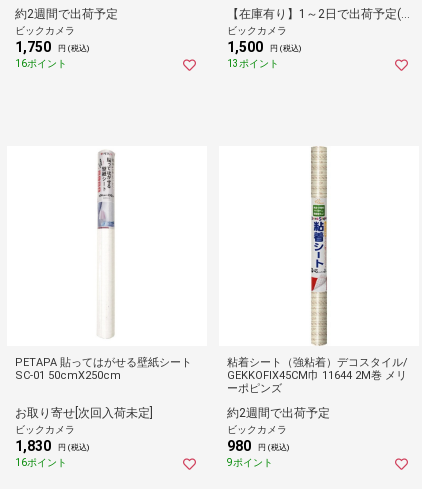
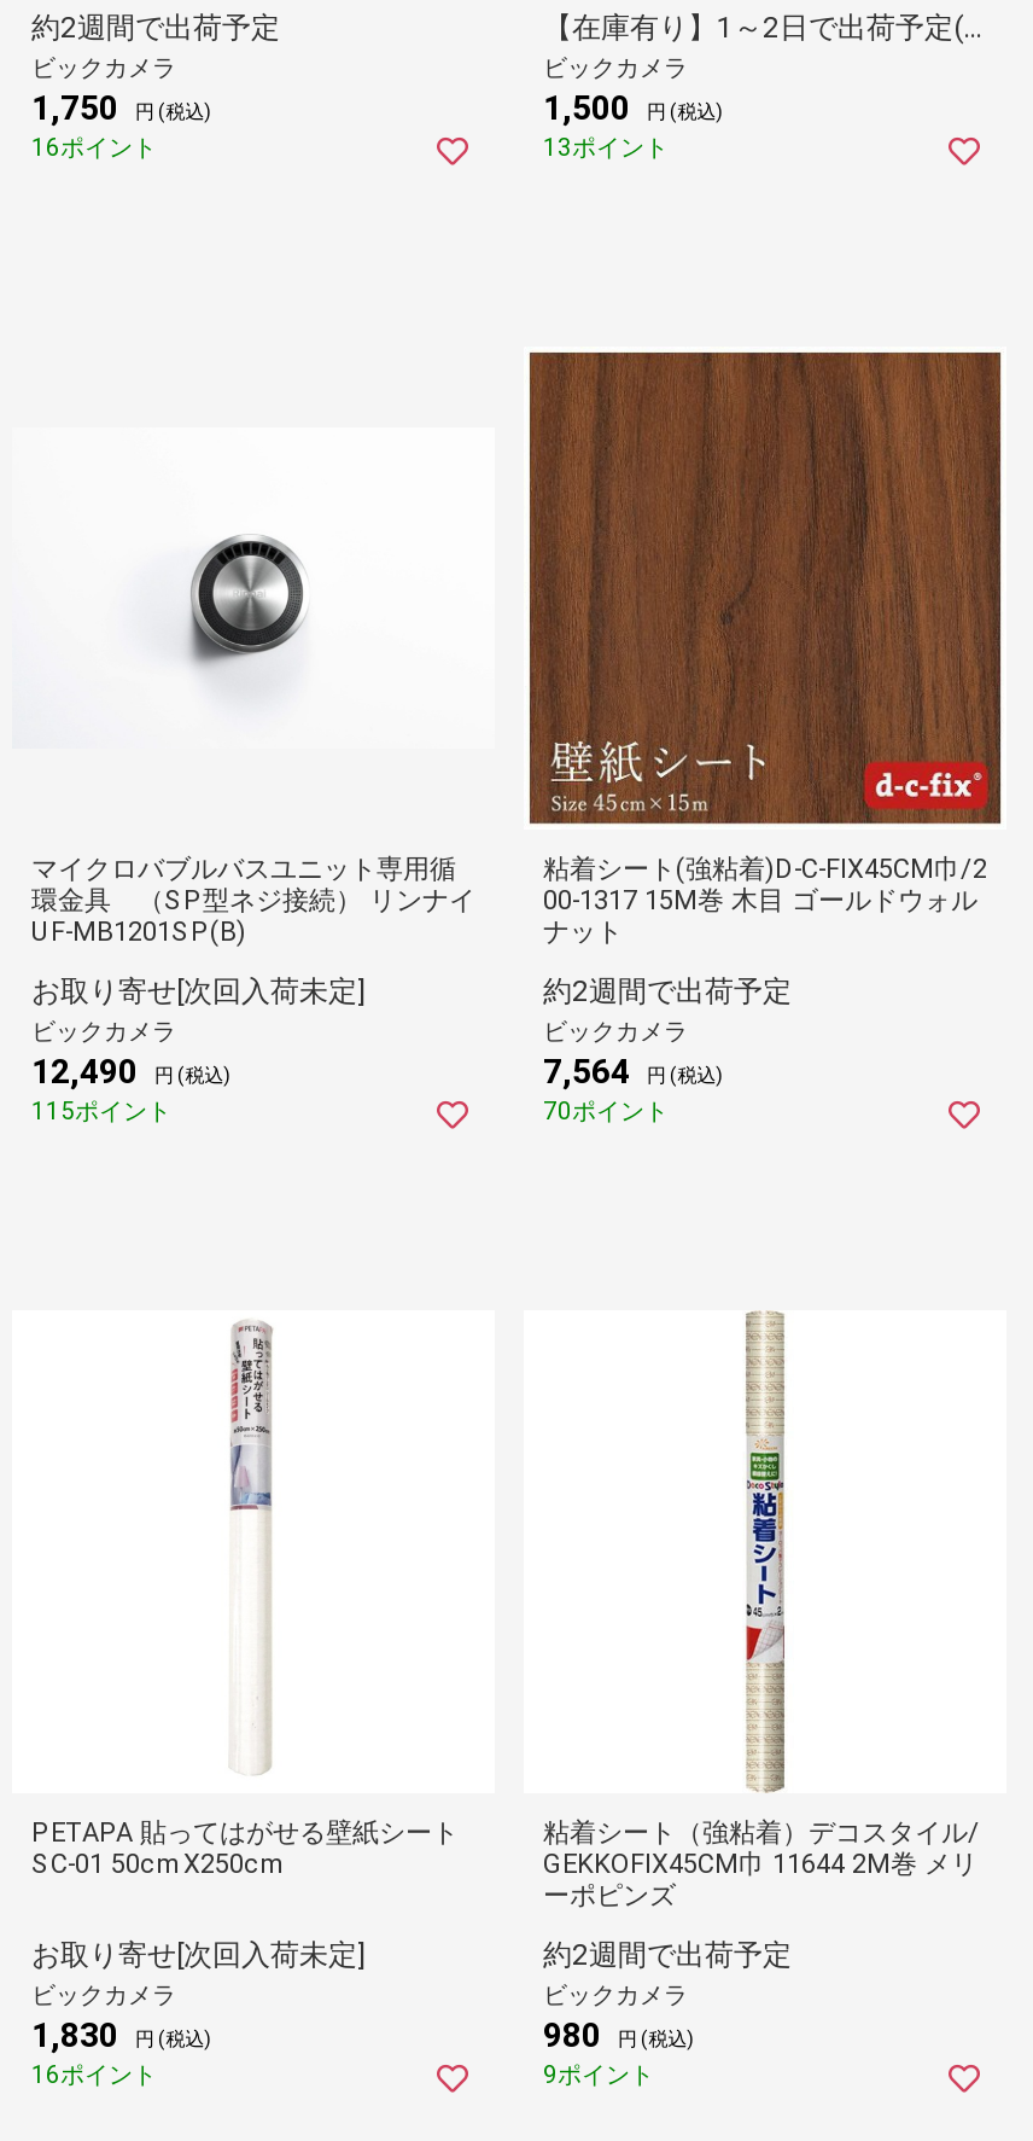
+ マイクロバブルバスユニット専用循
+ 環金具 （SP型ネジ接続） リンナイ
+ UF-MB1201SP(B)
+ お取り寄せ[次回入荷未定]
+ ビックカメラ
+ 12,490 円 (税込)
+ 115ポイント

+ [image]

+ [image]
+ 粘着シート(強粘着)D-C-FIX45CM巾/2
+ 00-1317 15M巻 木目 ゴールドウォル
+ ナット
+ 約2週間で出荷予定
+ ビックカメラ
+ 7,564 円 (税込)
+ 70ポイント
